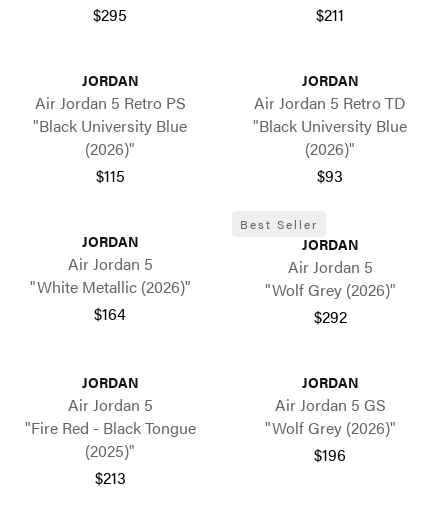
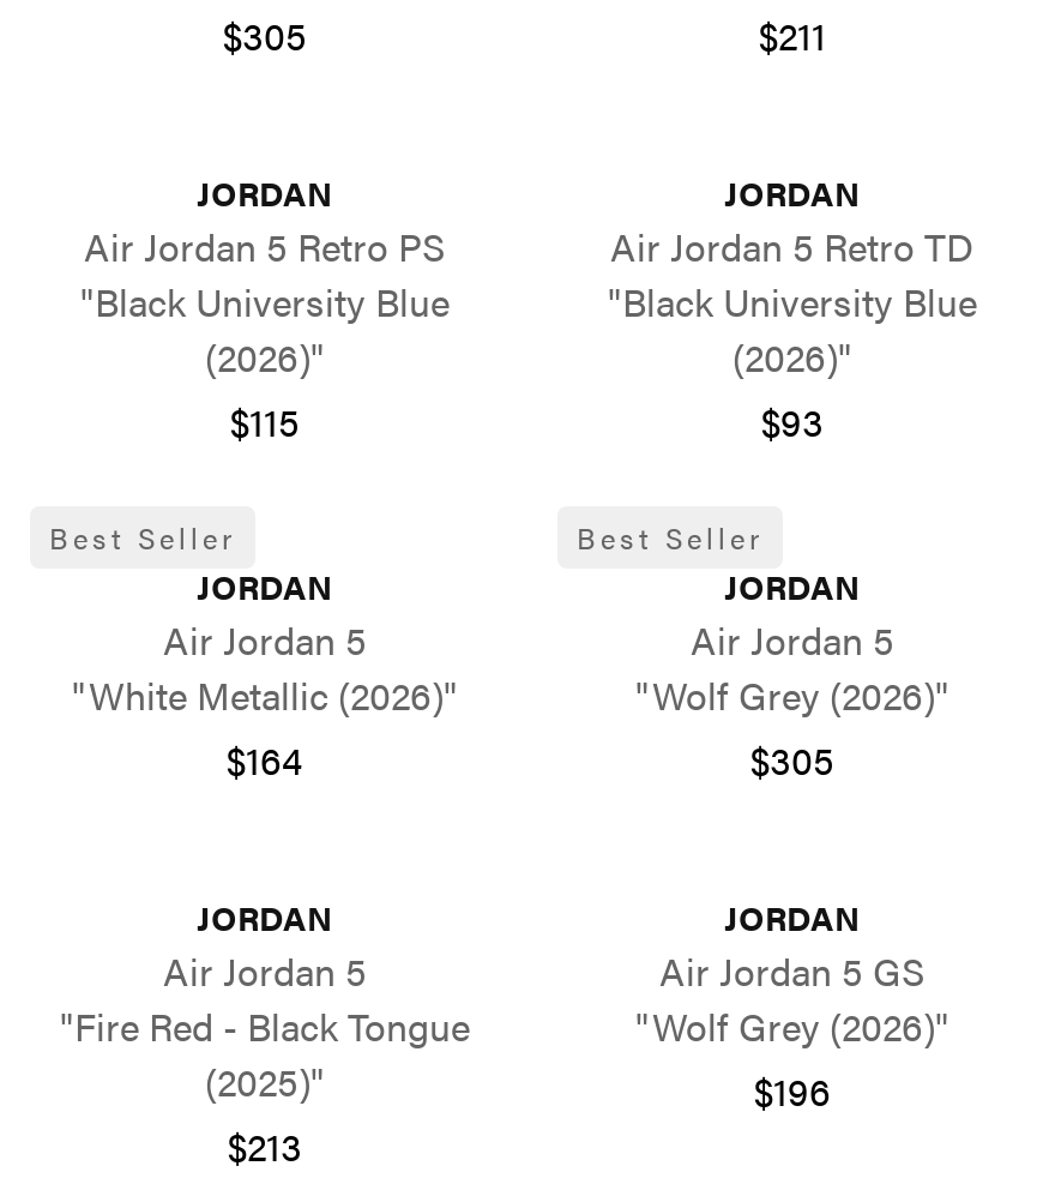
- $295
+ $305

+ Best Seller

- $292
+ $305
